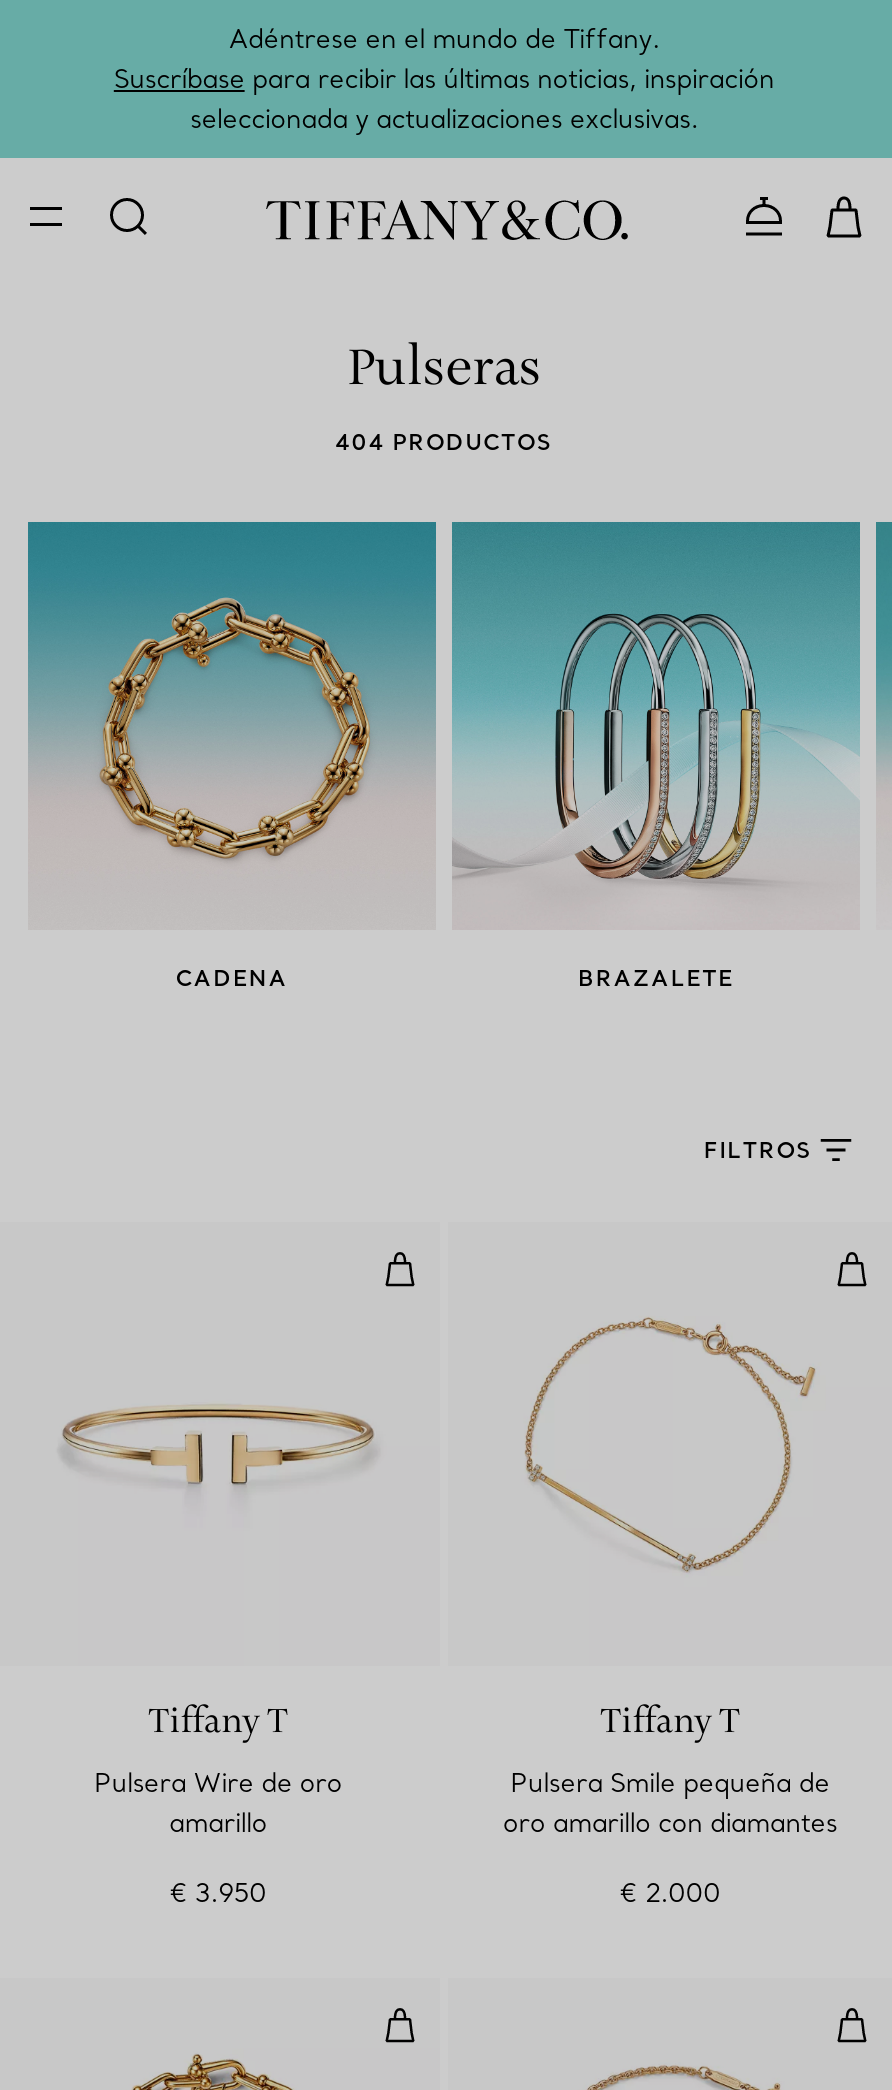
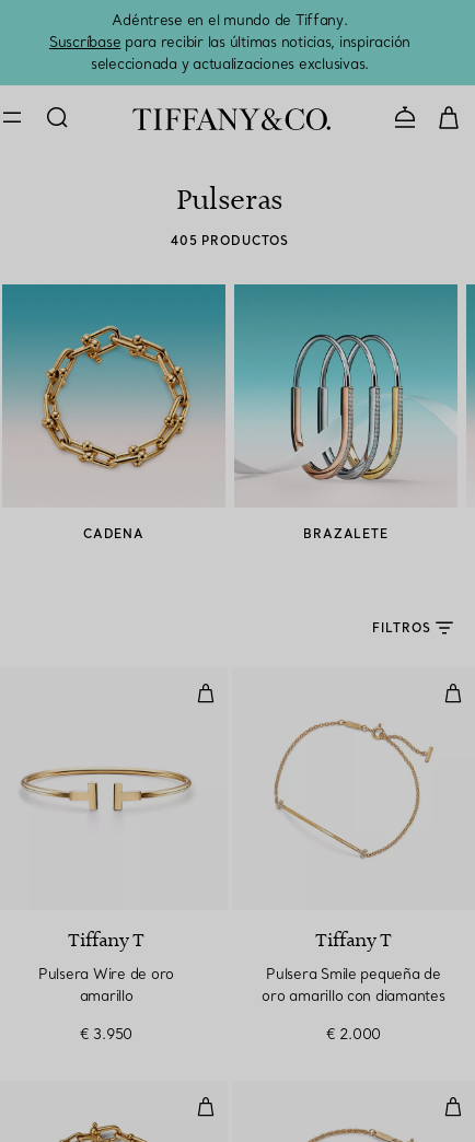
- 404 PRODUCTOS
+ 405 PRODUCTOS
